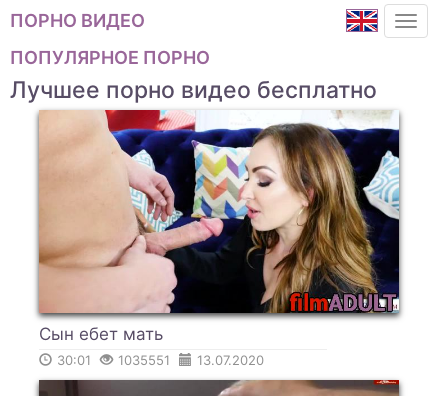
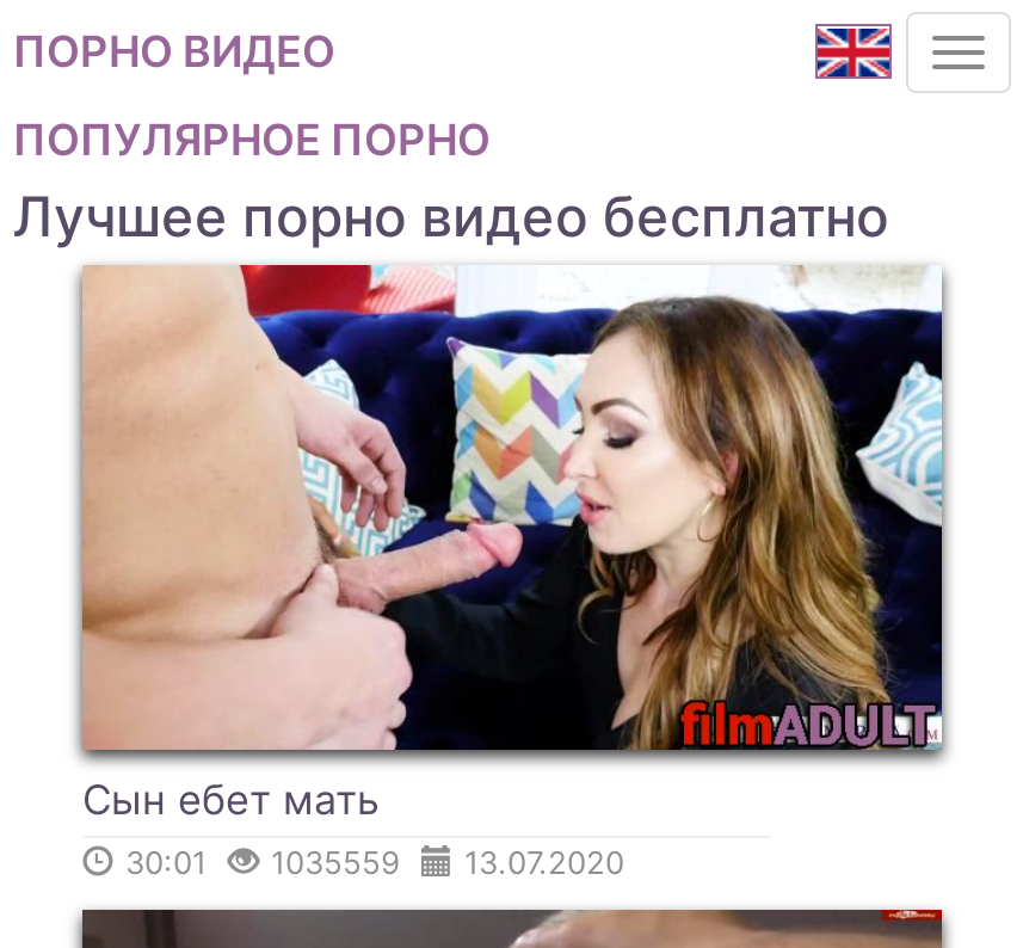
- 30:01 1035551 13.07.2020
+ 30:01 1035559 13.07.2020
